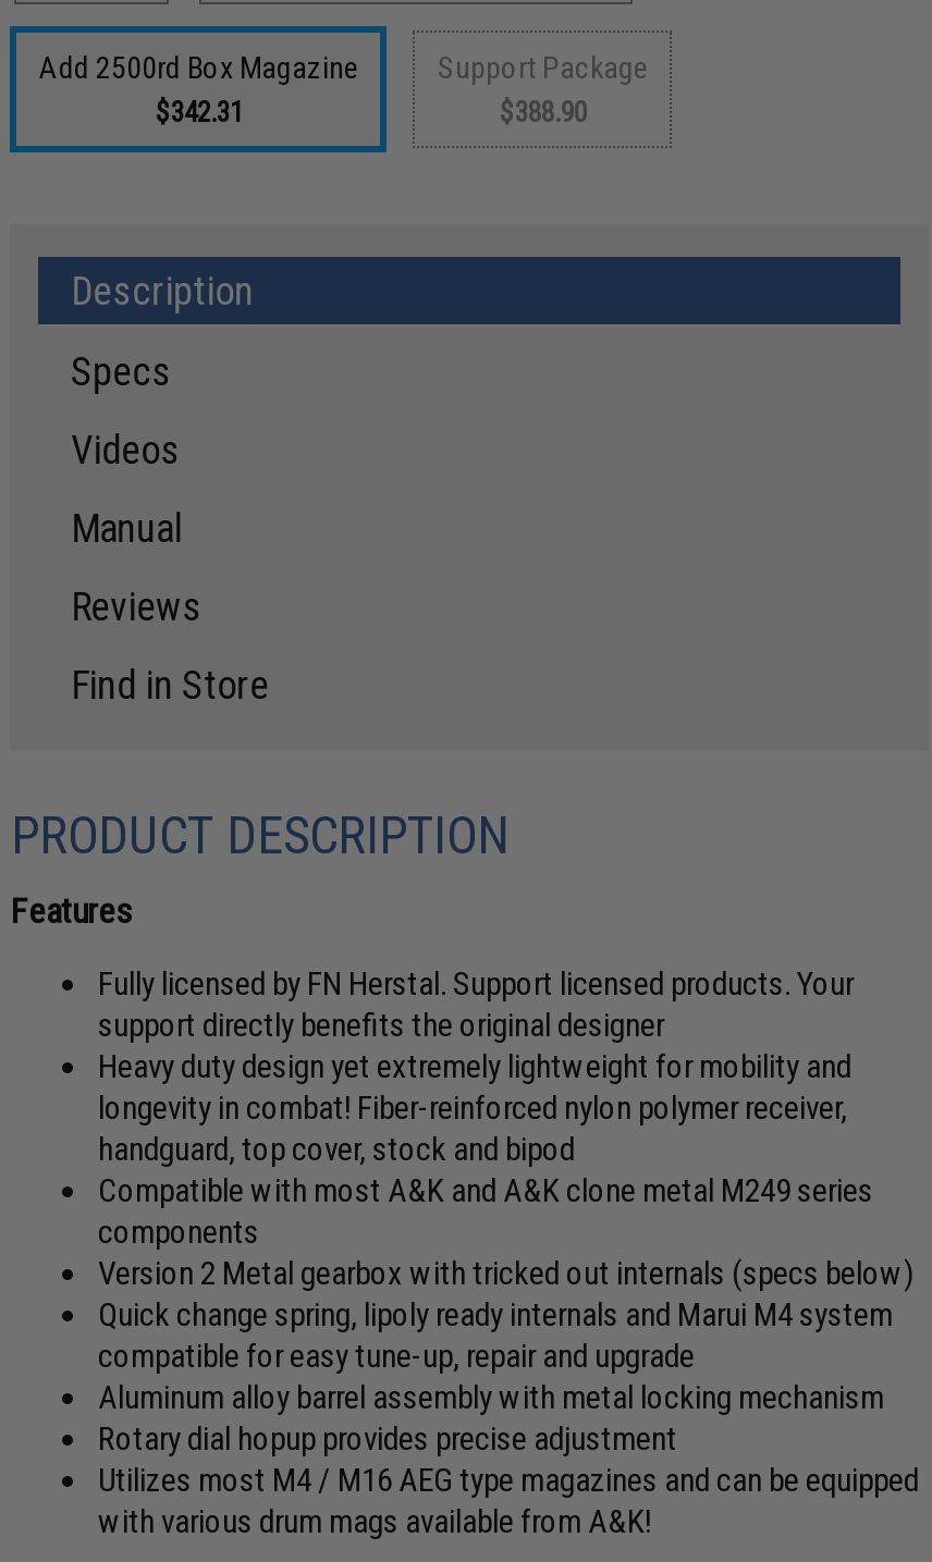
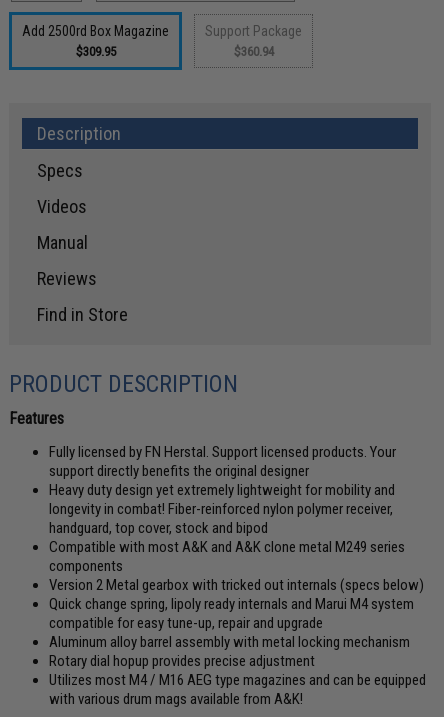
- $342.31
+ $309.95

- $388.90
+ $360.94
